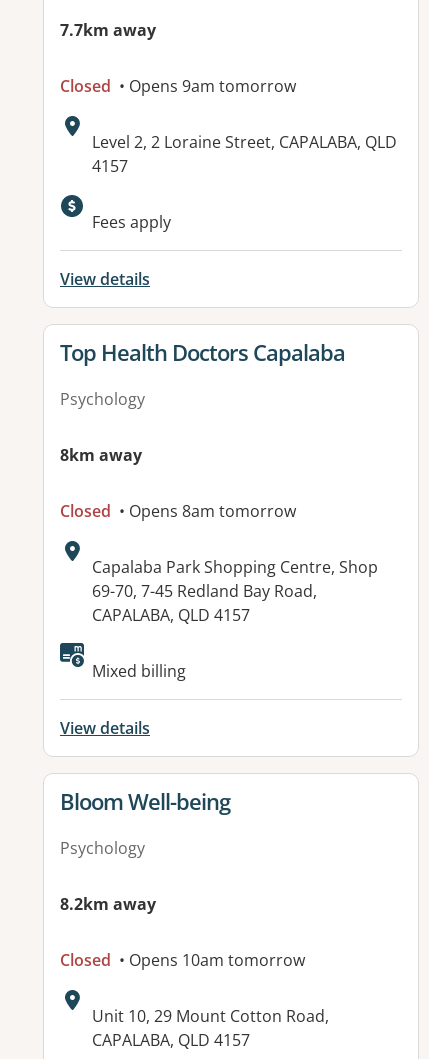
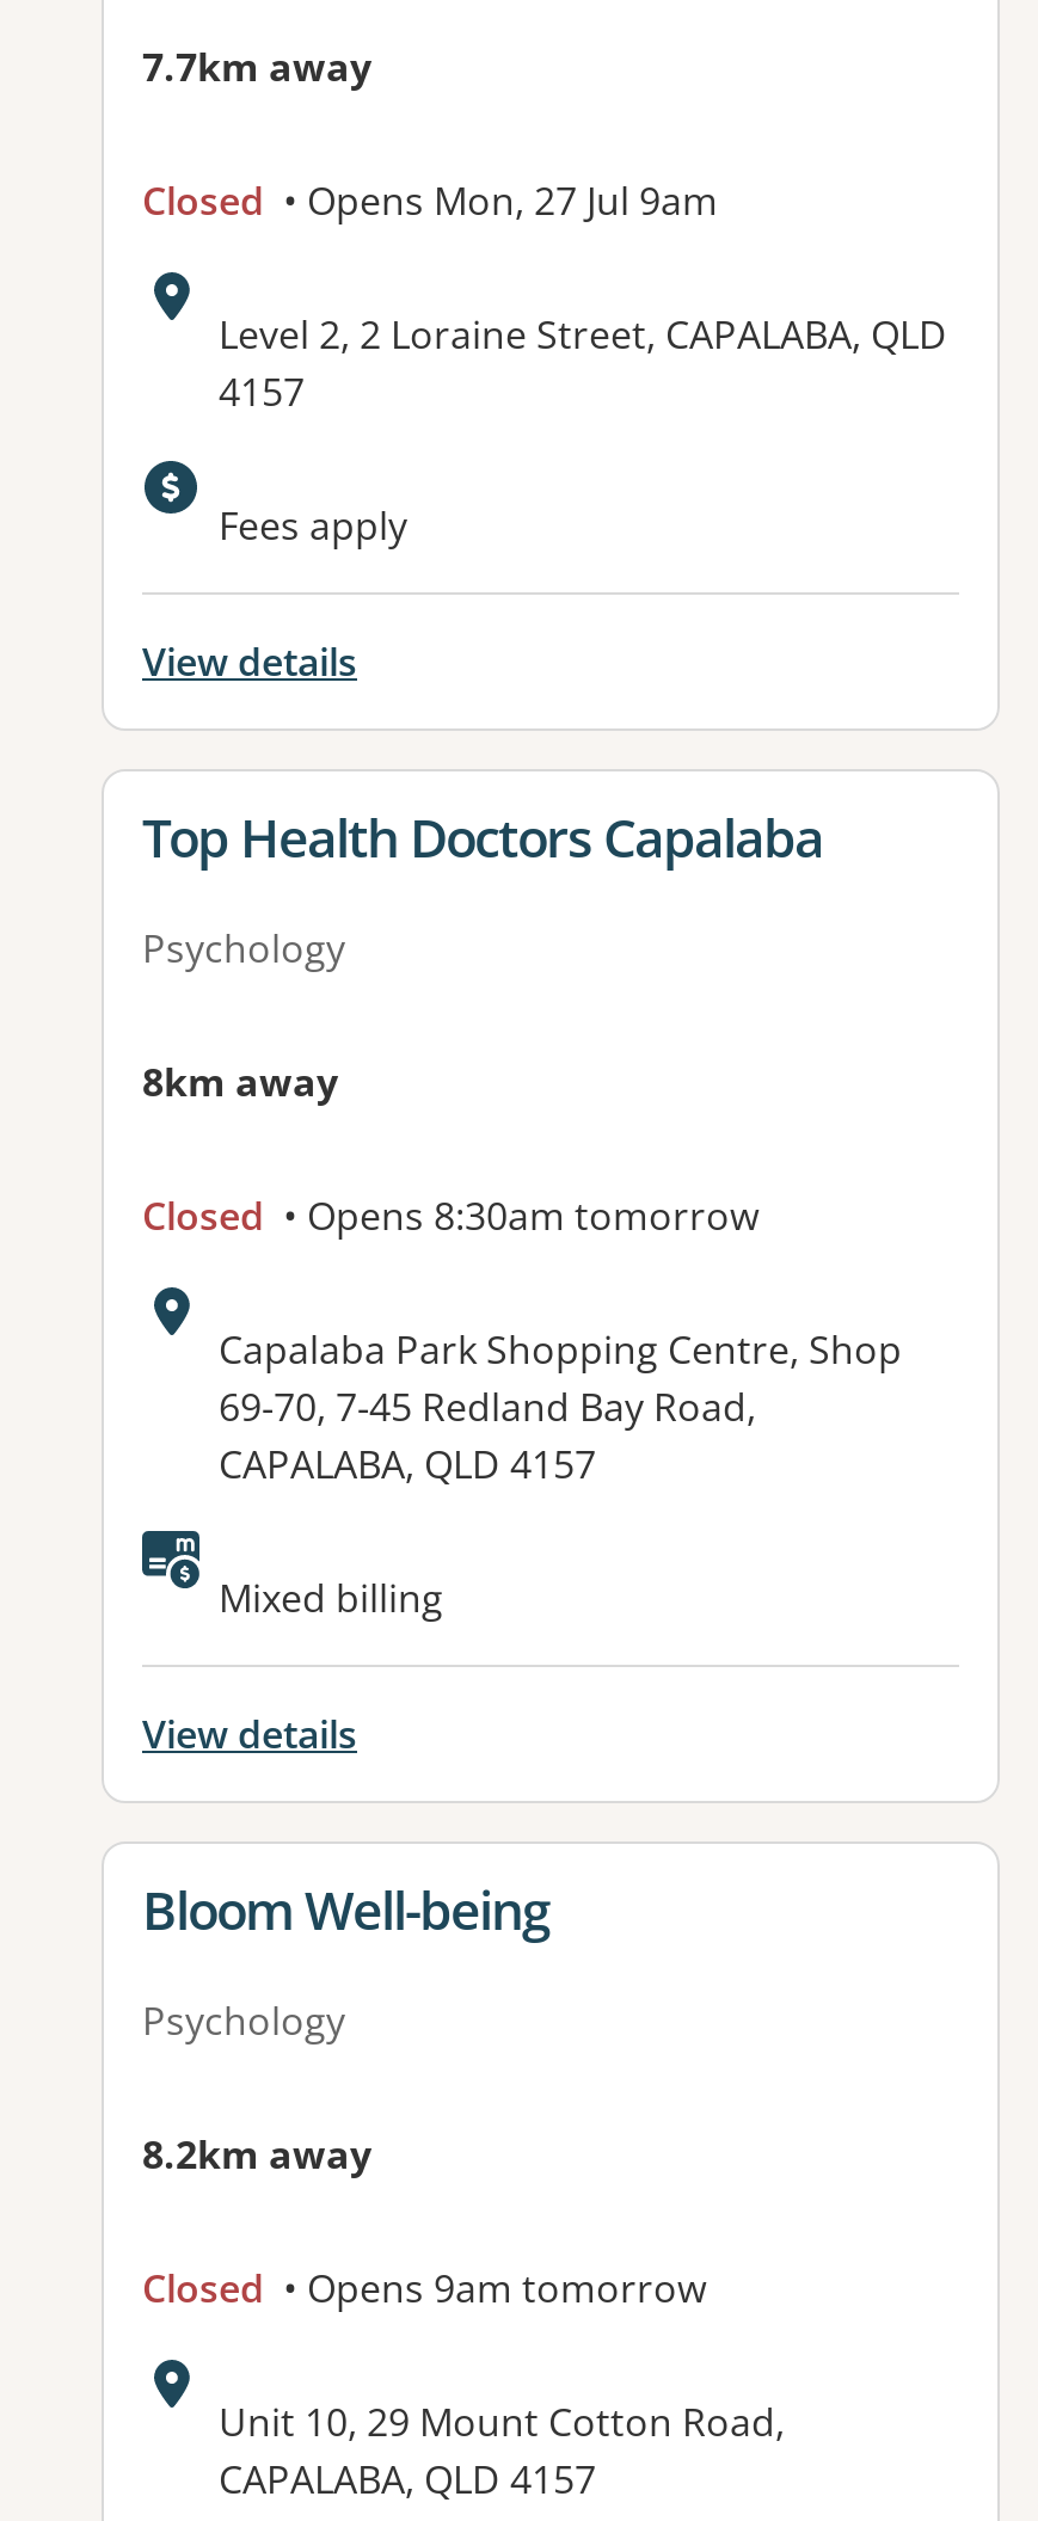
+ Closed • Opens Mon, 27 Jul 9am

moved down: Closed • Opens 9am tomorrow

- Closed • Opens 8am tomorrow
+ Closed • Opens 8:30am tomorrow

- Closed • Opens 10am tomorrow
